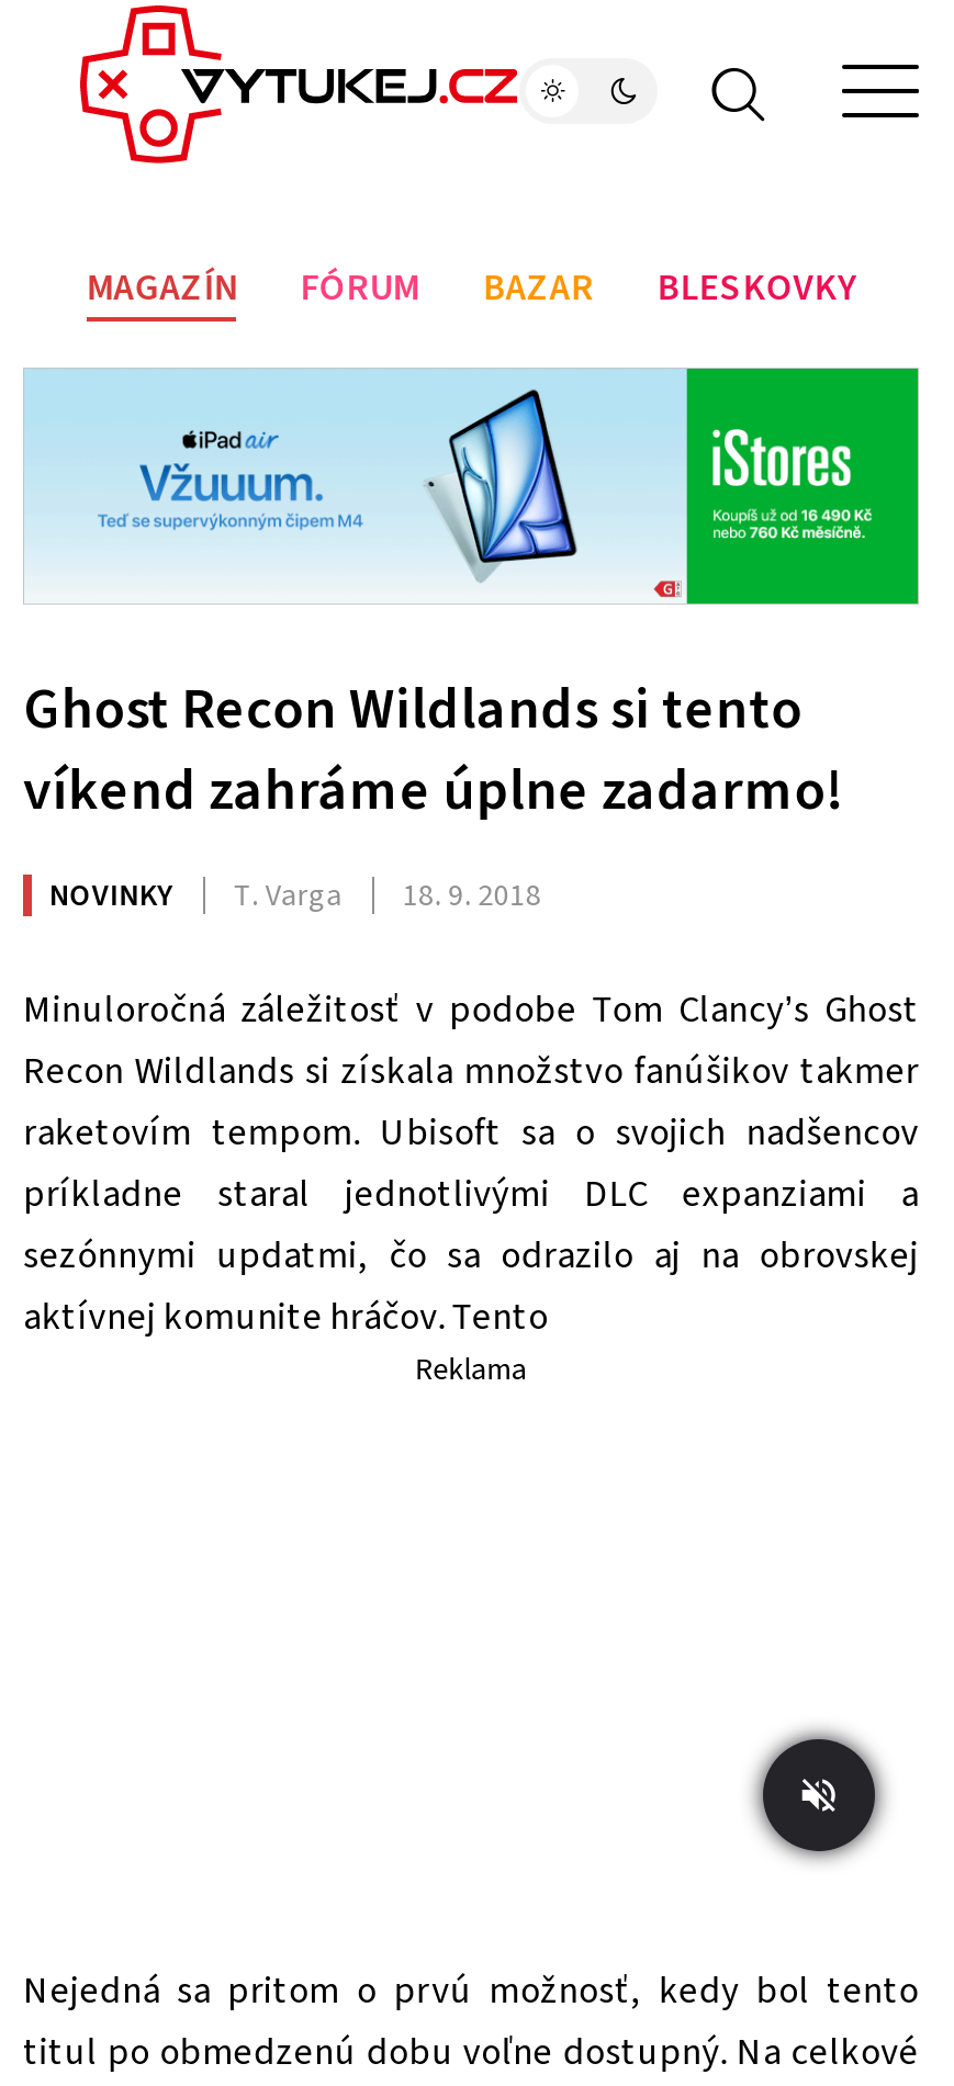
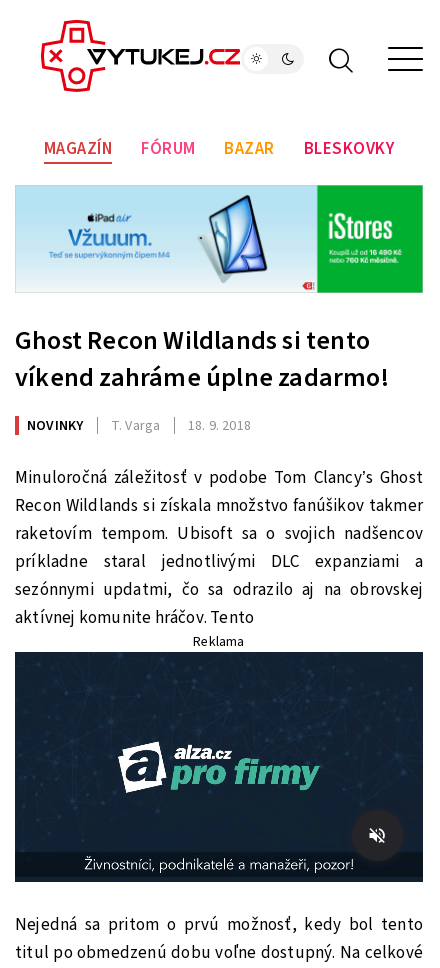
+ [image]
